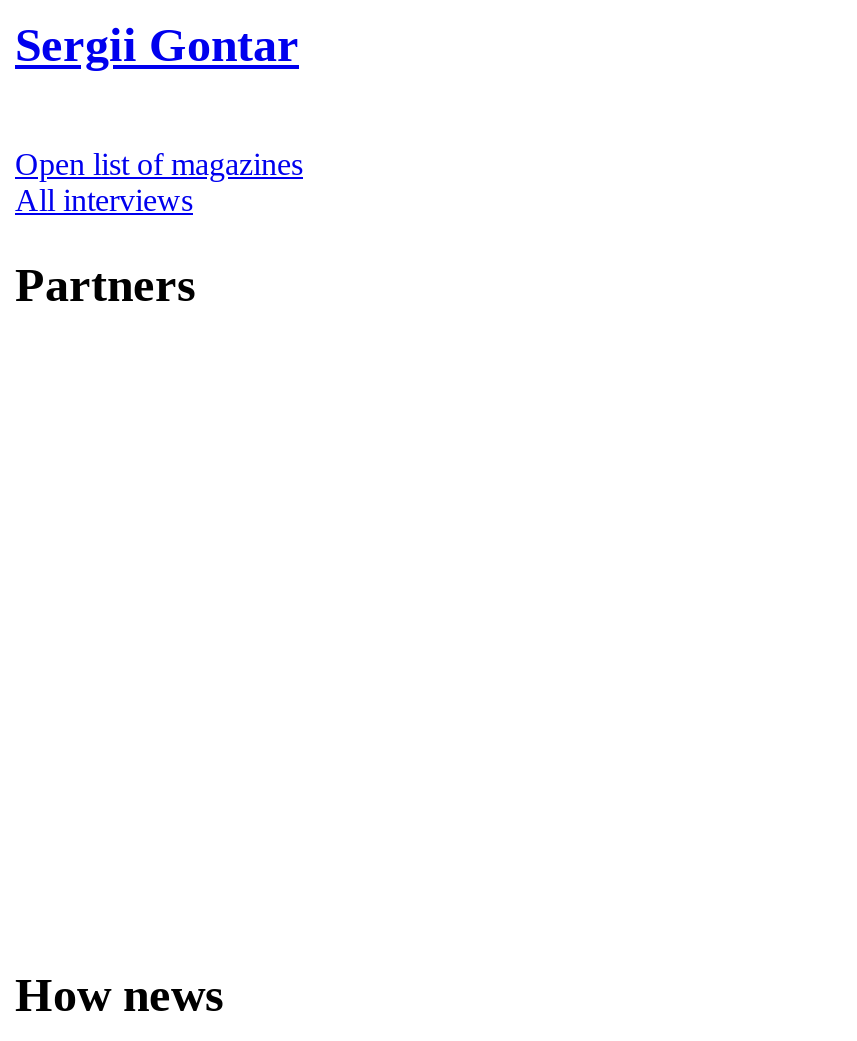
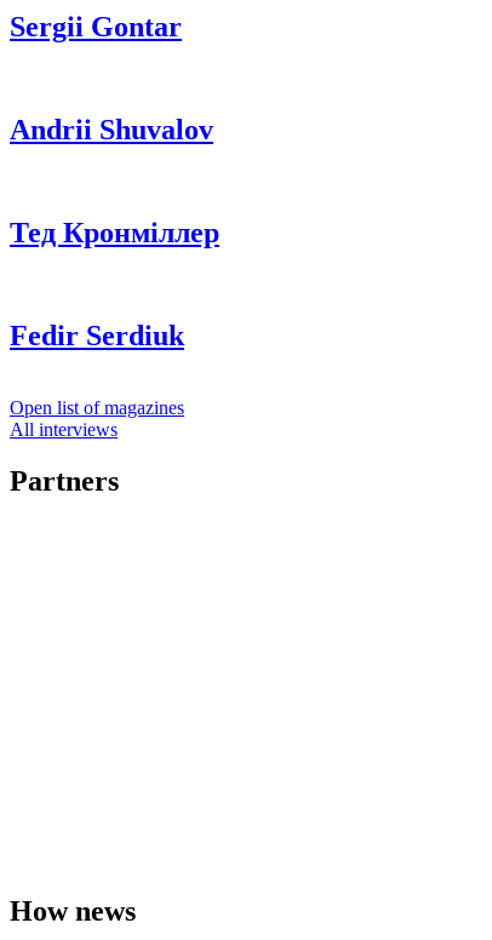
+ Andrii Shuvalov
+ Тед Кронміллер
+ Fedir Serdiuk
